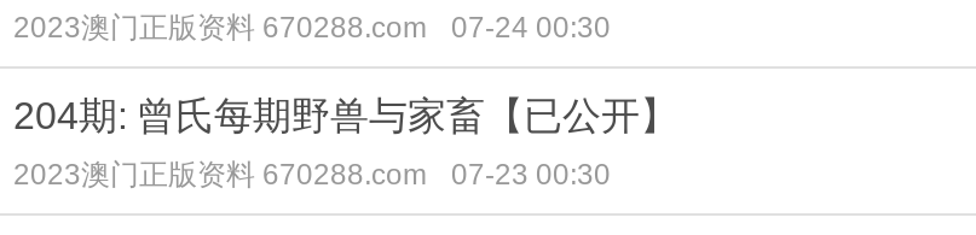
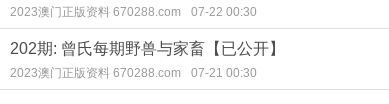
- 2023澳门正版资料 670288.com 07-24 00:30
+ 2023澳门正版资料 670288.com 07-22 00:30

- 204期: 曾氏每期野兽与家畜【已公开】
+ 202期: 曾氏每期野兽与家畜【已公开】

- 2023澳门正版资料 670288.com 07-23 00:30
+ 2023澳门正版资料 670288.com 07-21 00:30
